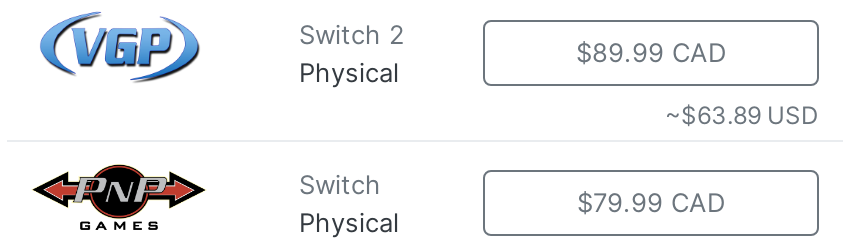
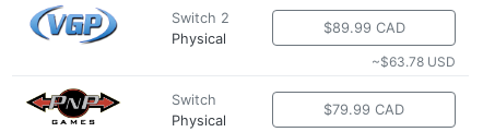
- ~$63.89 USD
+ ~$63.78 USD
